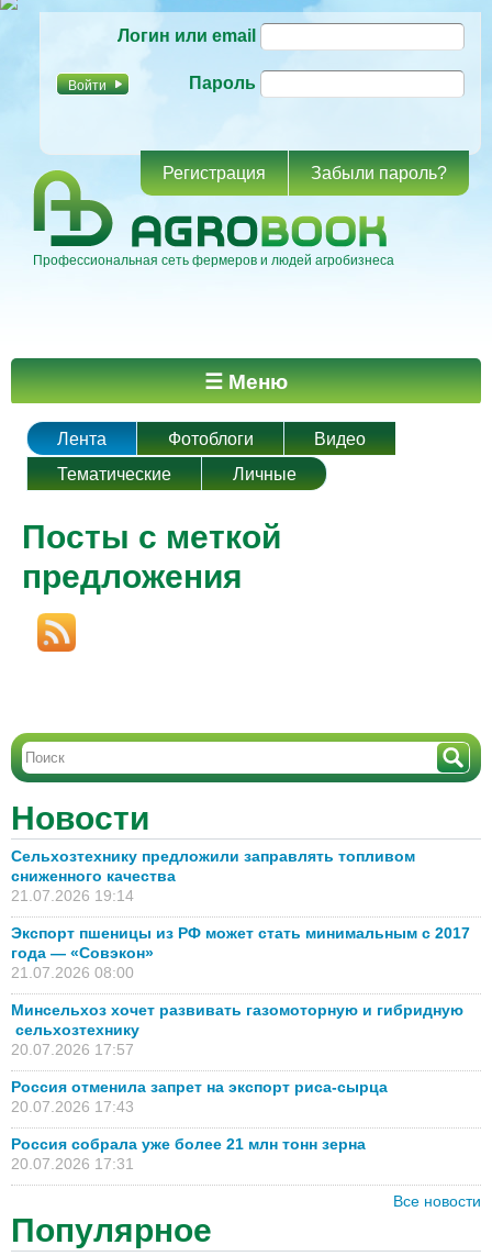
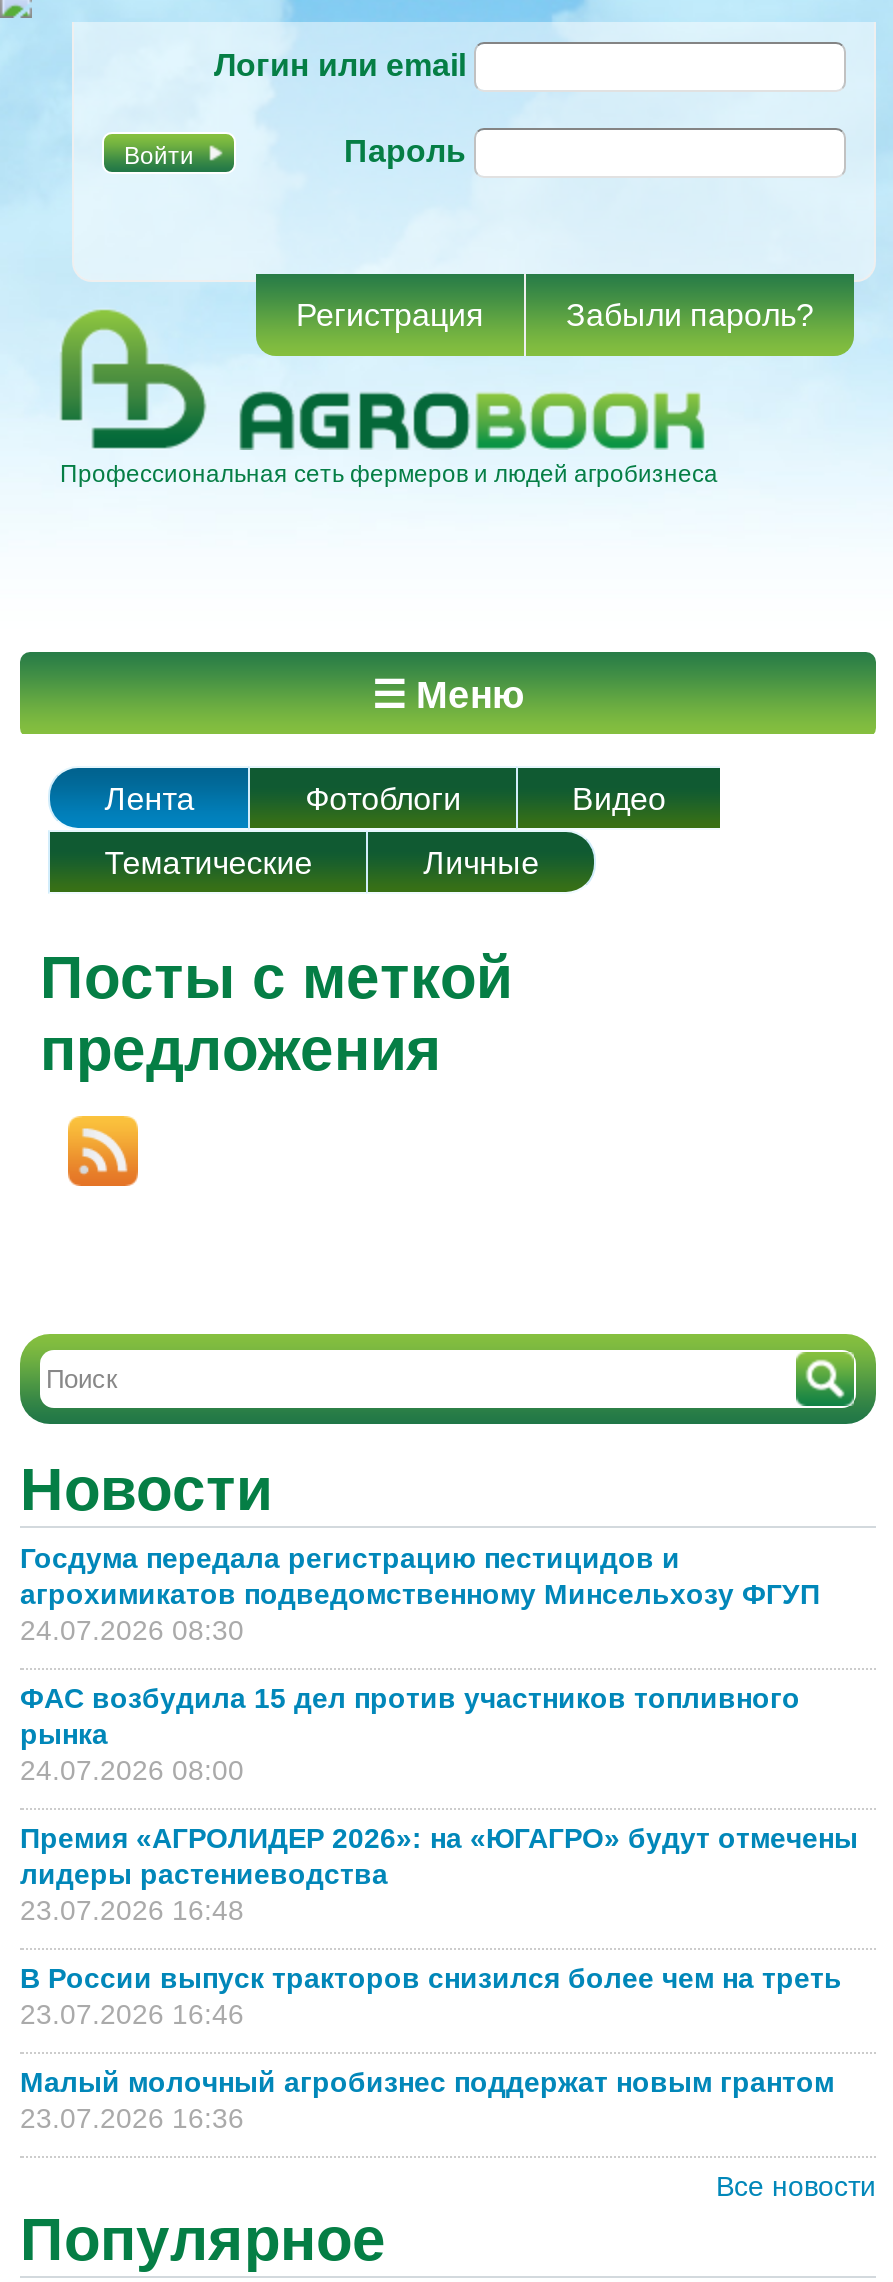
- Сельхозтехнику предложили заправлять топливом
- сниженного качества
- 21.07.2026 19:14
+ Госдума передала регистрацию пестицидов и
+ агрохимикатов подведомственному Минсельхозу ФГУП
+ 24.07.2026 08:30

- Экспорт пшеницы из РФ может стать минимальным с 2017
- года — «Совэкон»
- 21.07.2026 08:00
+ ФАС возбудила 15 дел против участников топливного
+ рынка
+ 24.07.2026 08:00

- Минсельхоз хочет развивать газомоторную и гибридную
- сельхозтехнику
- 20.07.2026 17:57
+ Премия «АГРОЛИДЕР 2026»: на «ЮГАГРО» будут отмечены
+ лидеры растениеводства
+ 23.07.2026 16:48

- Россия отменила запрет на экспорт риса-сырца
- 20.07.2026 17:43
+ В России выпуск тракторов снизился более чем на треть
+ 23.07.2026 16:46

- Россия собрала уже более 21 млн тонн зерна
- 20.07.2026 17:31
+ Малый молочный агробизнес поддержат новым грантом
+ 23.07.2026 16:36
